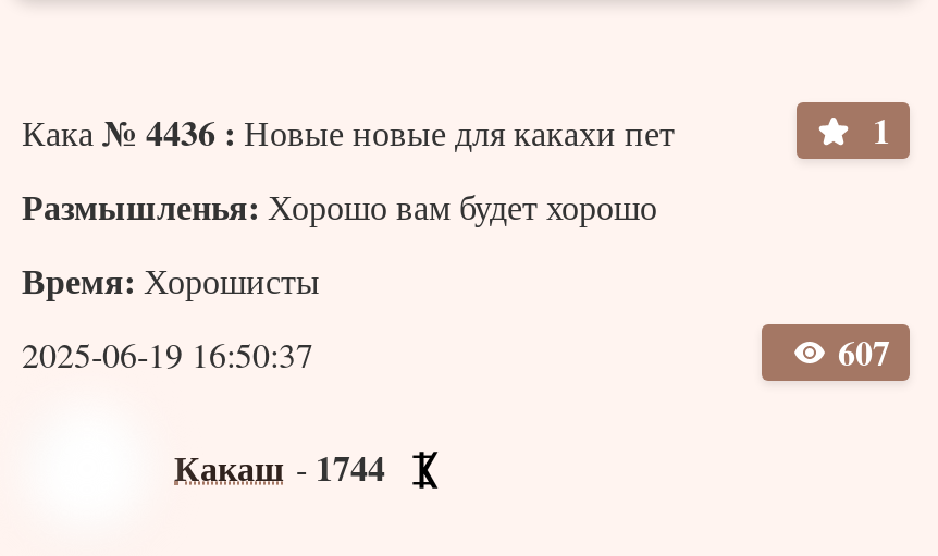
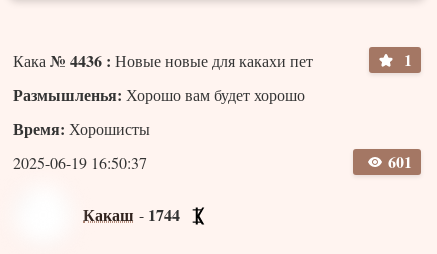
- 607
+ 601
